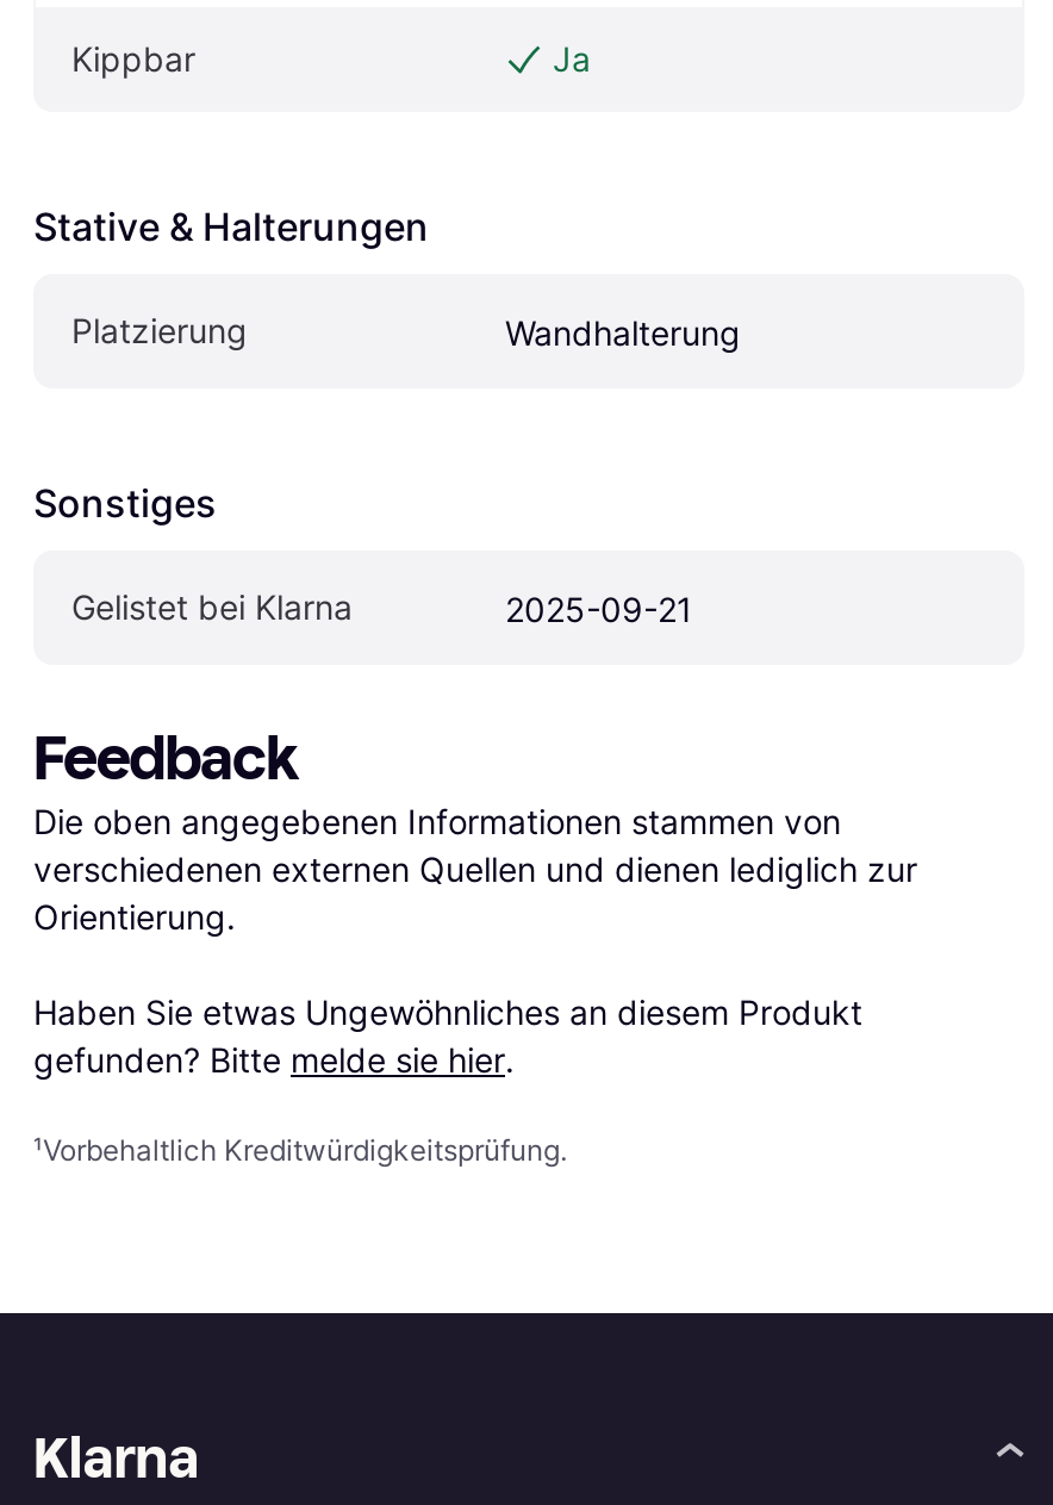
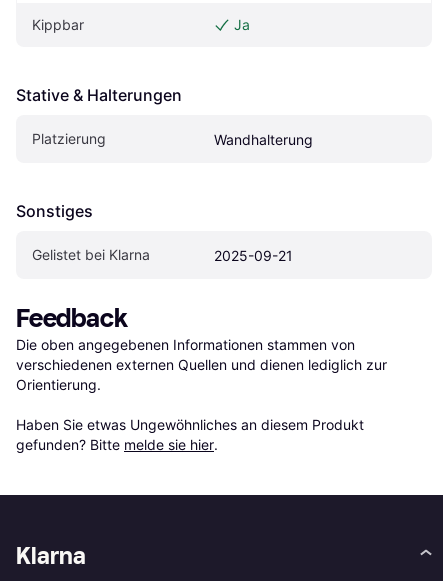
- ¹Vorbehaltlich Kreditwürdigkeitsprüfung.
